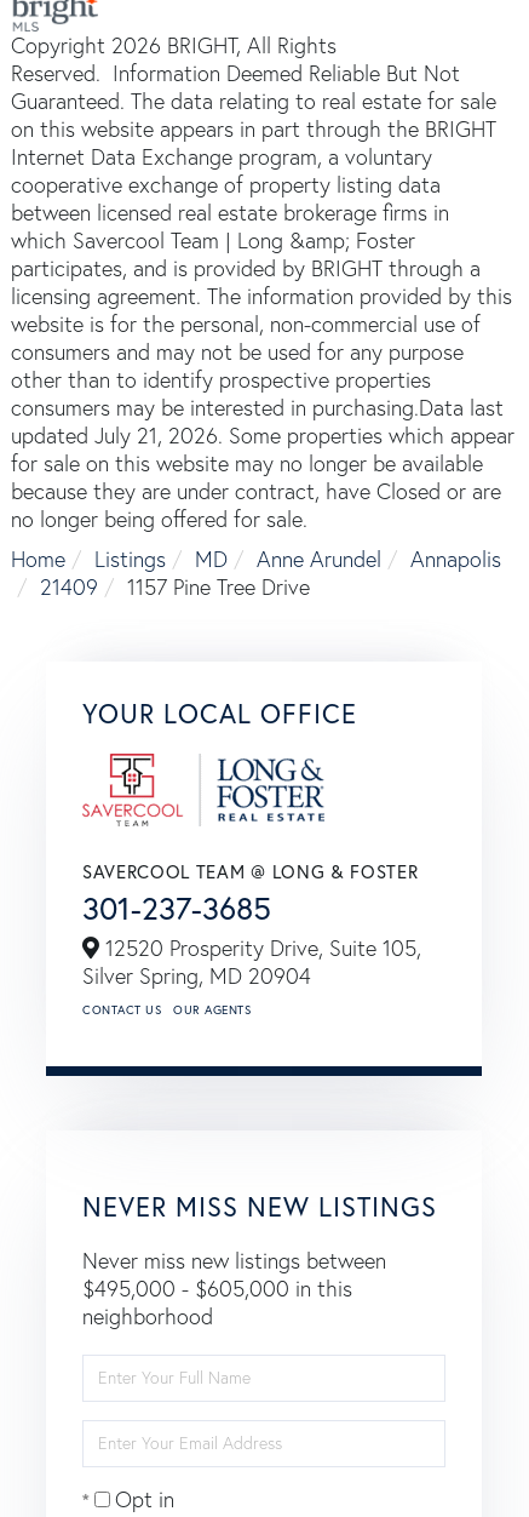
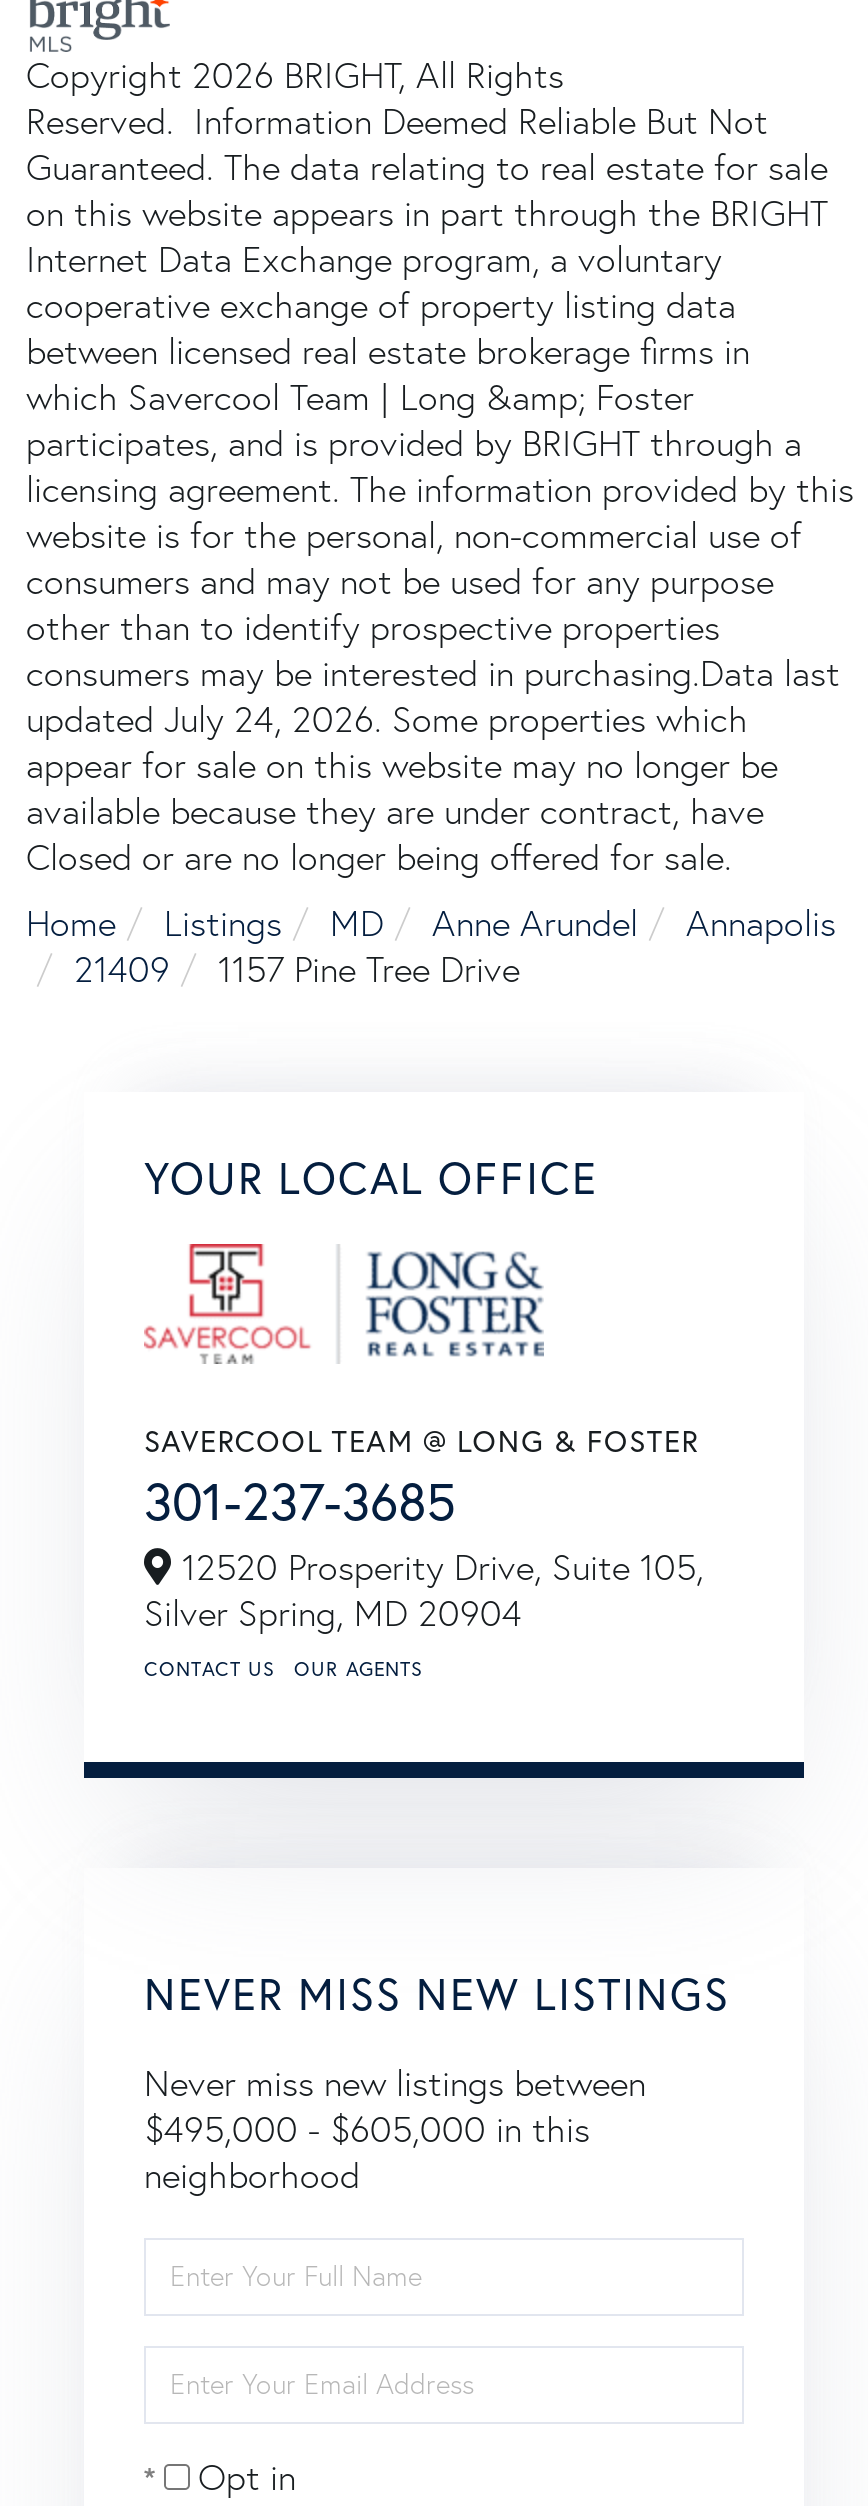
- updated July 21, 2026. Some properties which appear
- for sale on this website may no longer be available
- because they are under contract, have Closed or are
- no longer being offered for sale.
+ updated July 24, 2026. Some properties which
+ appear for sale on this website may no longer be
+ available because they are under contract, have
+ Closed or are no longer being offered for sale.
